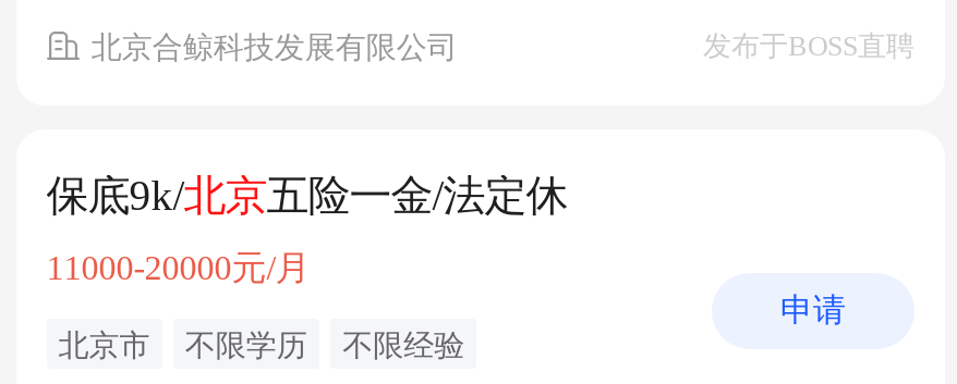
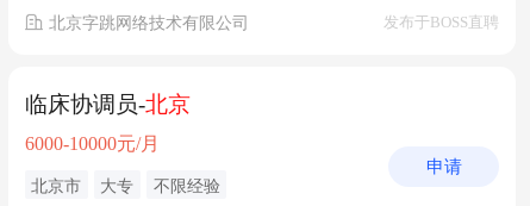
- 北京合鲸科技发展有限公司
+ 北京字跳网络技术有限公司

- 保底9k/北京五险一金/法定休
+ 临床协调员-北京

- 11000-20000元/月
+ 6000-10000元/月

- 不限学历
+ 大专
